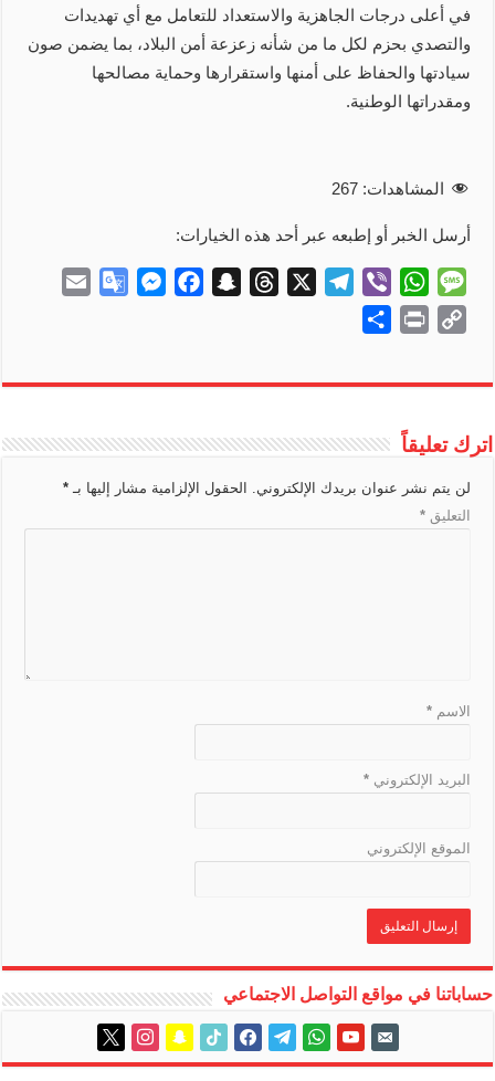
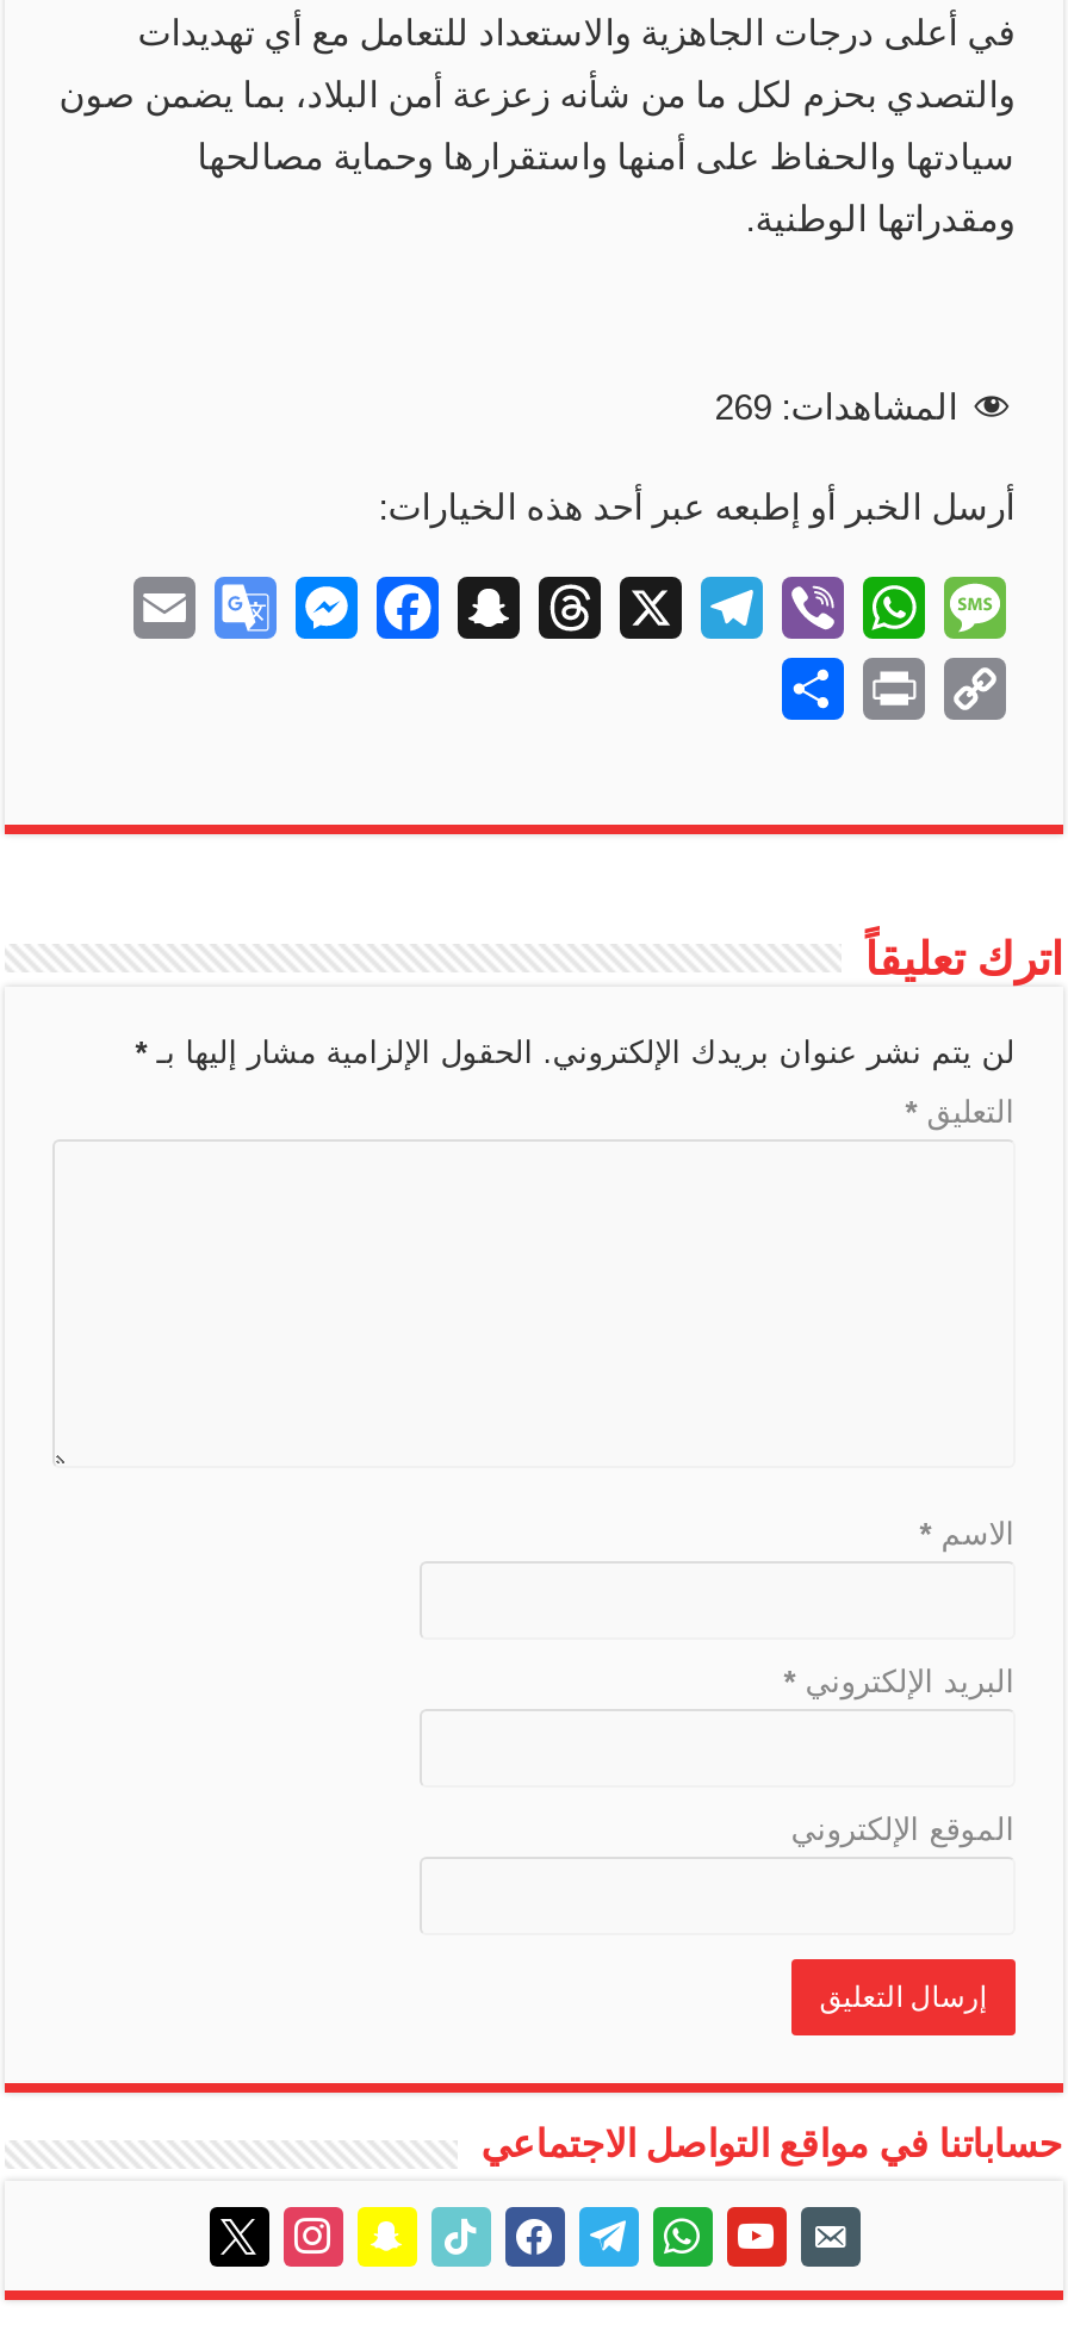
- المشاهدات: 267
+ المشاهدات: 269
